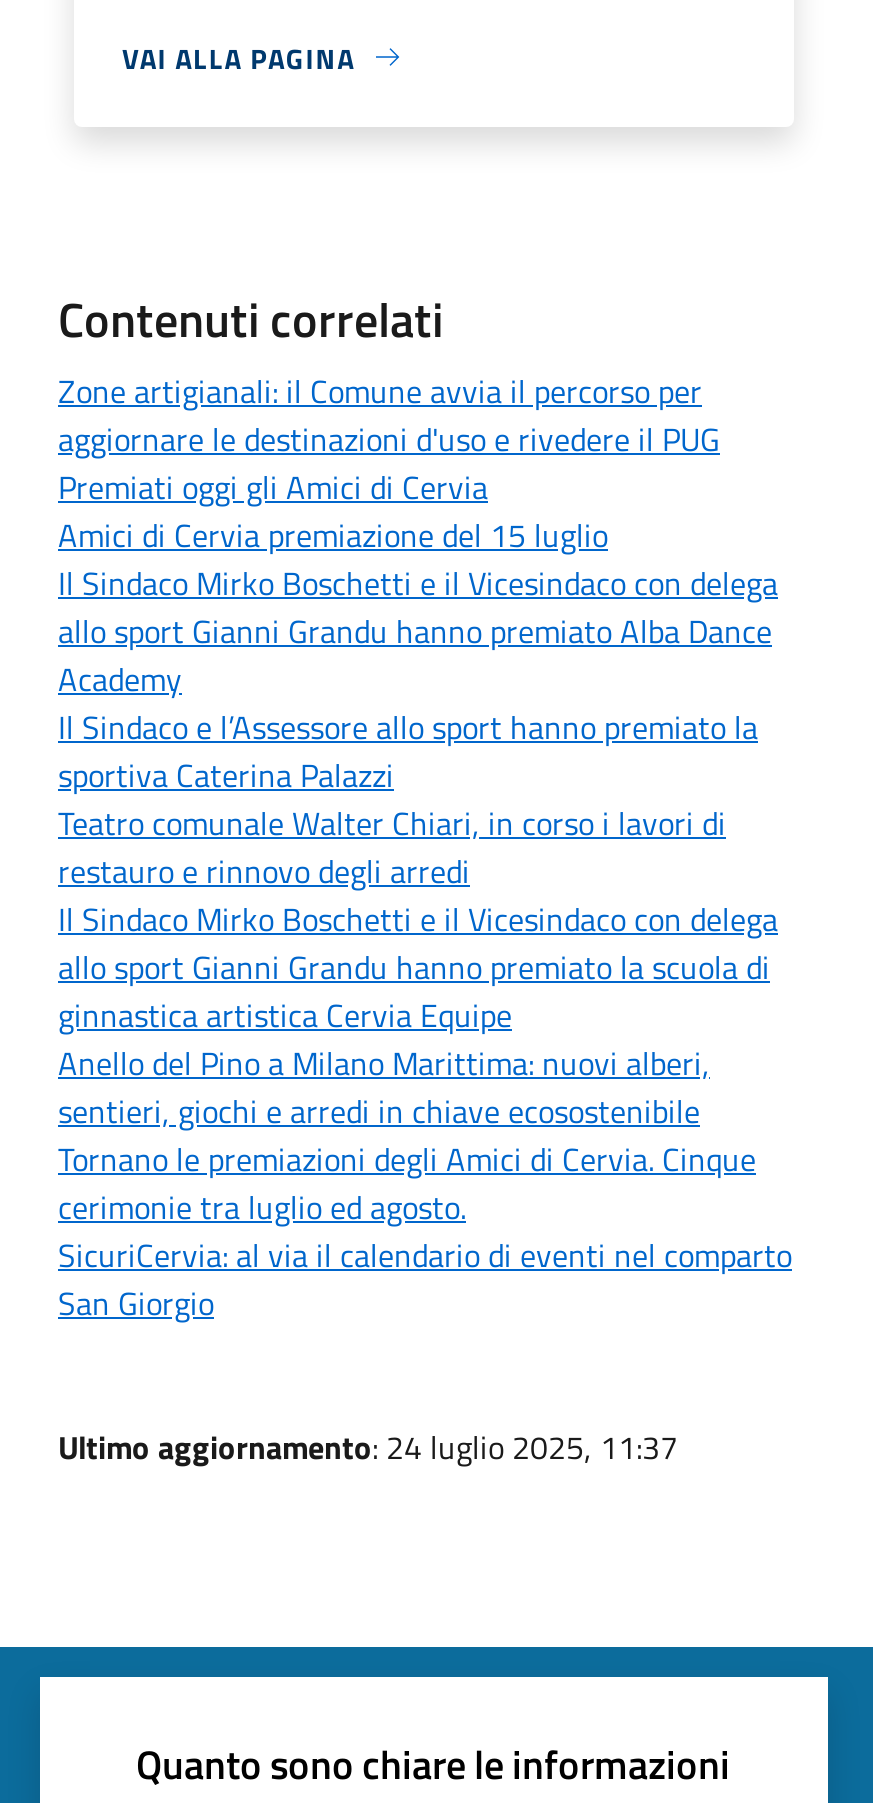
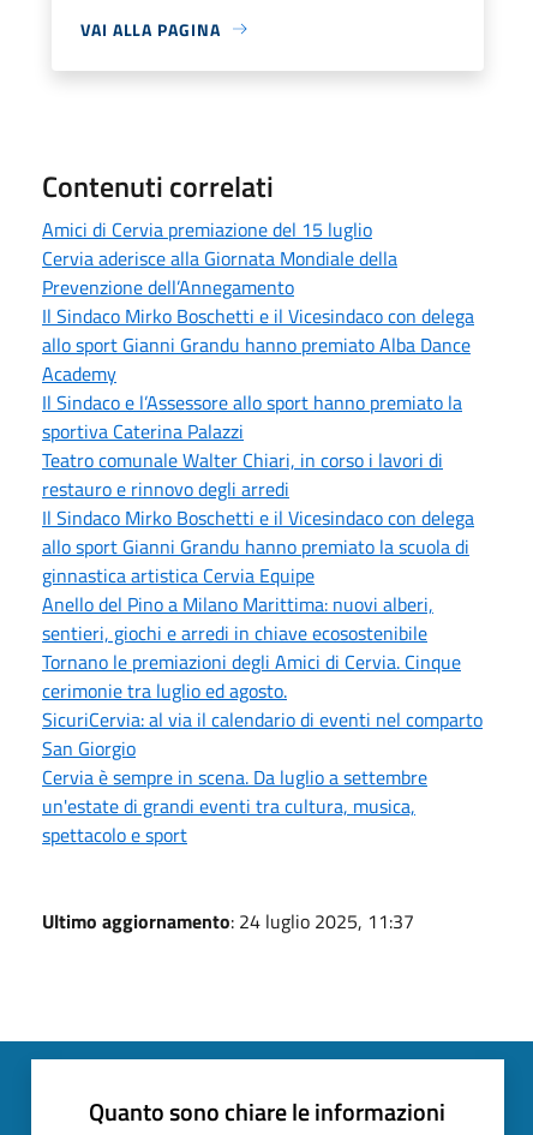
- Zone artigianali: il Comune avvia il percorso per
- aggiornare le destinazioni d'uso e rivedere il PUG
- Premiati oggi gli Amici di Cervia

moved up: Amici di Cervia premiazione del 15 luglio

+ Cervia aderisce alla Giornata Mondiale della
+ Prevenzione dell’Annegamento

moved up: Il Sindaco Mirko Boschetti e il Vicesindaco con delega | allo sport Gianni Grandu hanno premiato Alba Dance | Academy | ... | SicuriCervia: al via il calendario di eventi nel comparto | San Giorgio

+ Cervia è sempre in scena. Da luglio a settembre
+ un'estate di grandi eventi tra cultura, musica,
+ spettacolo e sport
